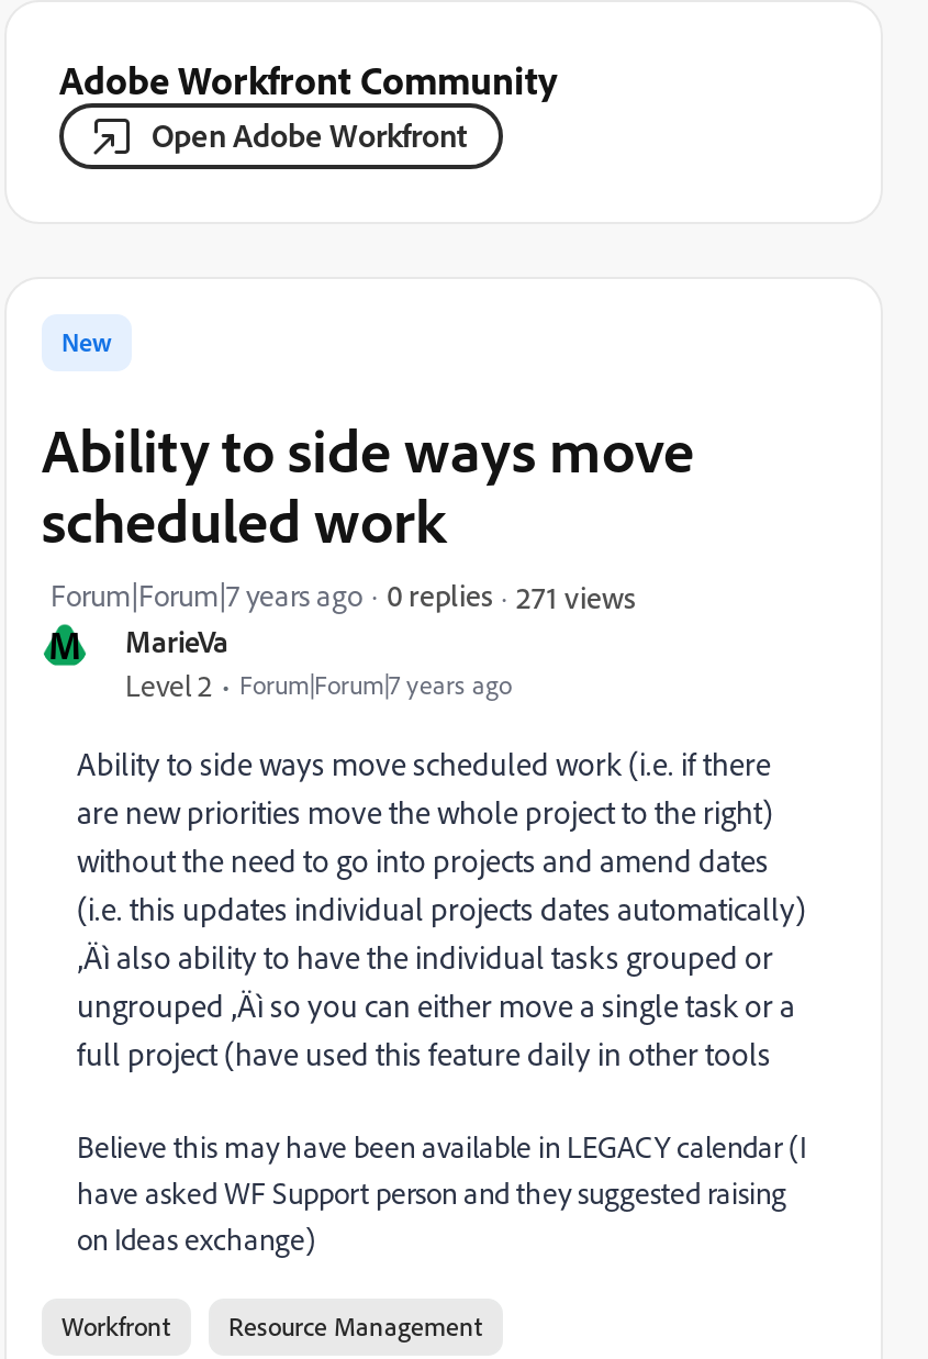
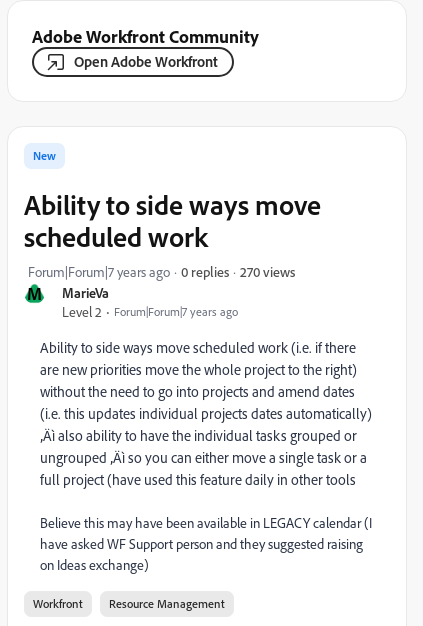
- 271 views
+ 270 views
